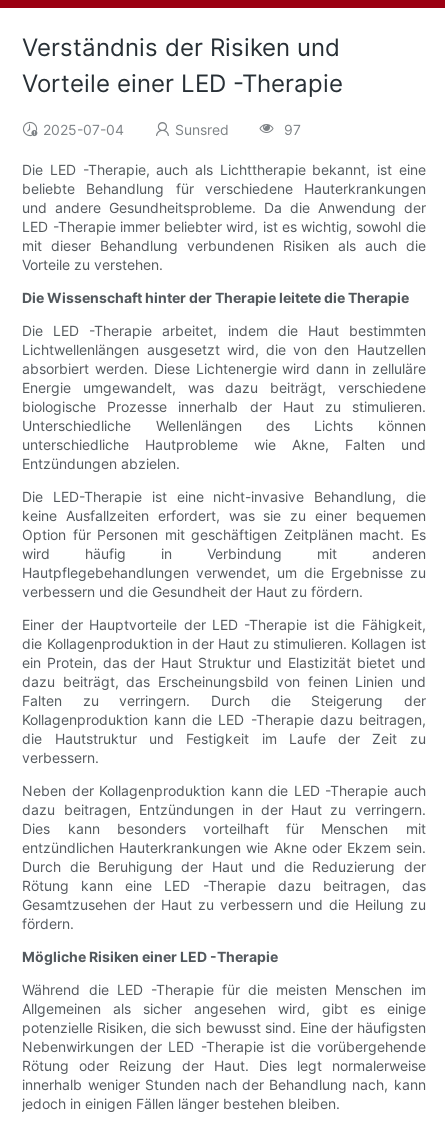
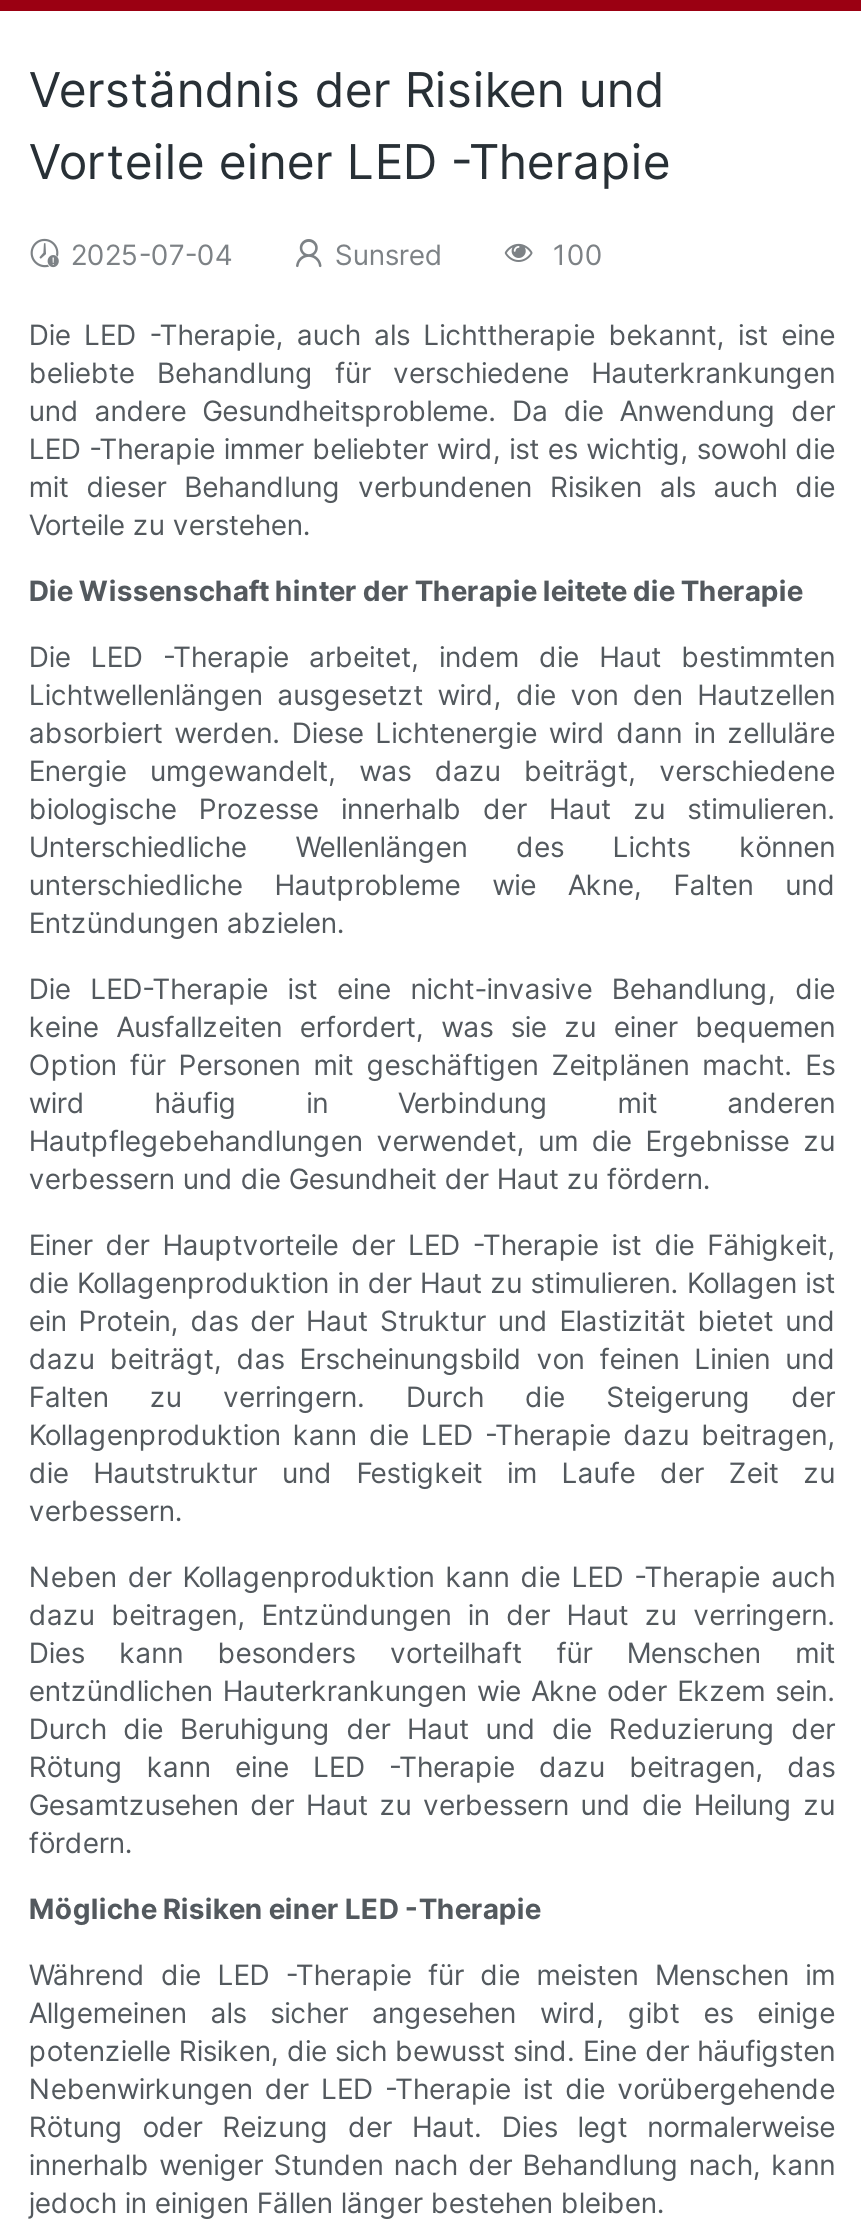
- 97
+ 100
